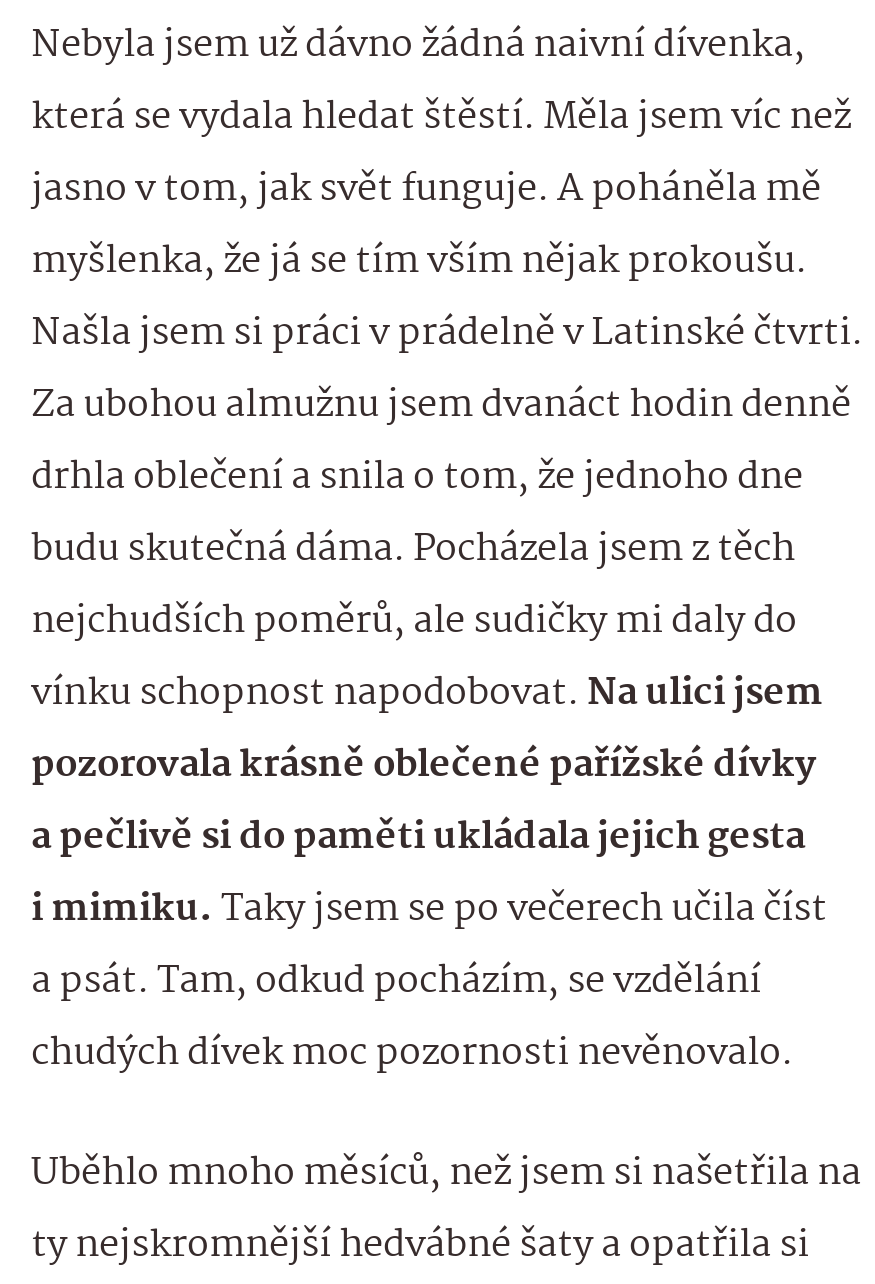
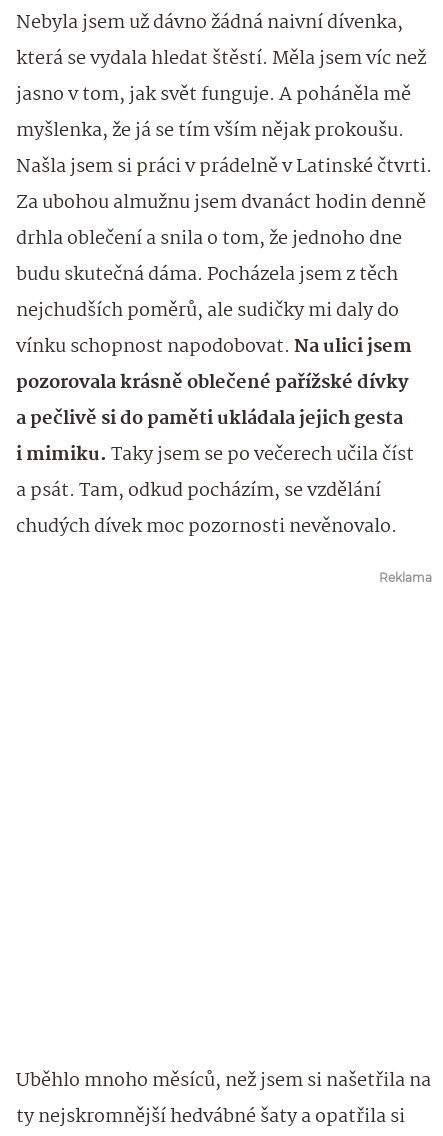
+ Reklama
